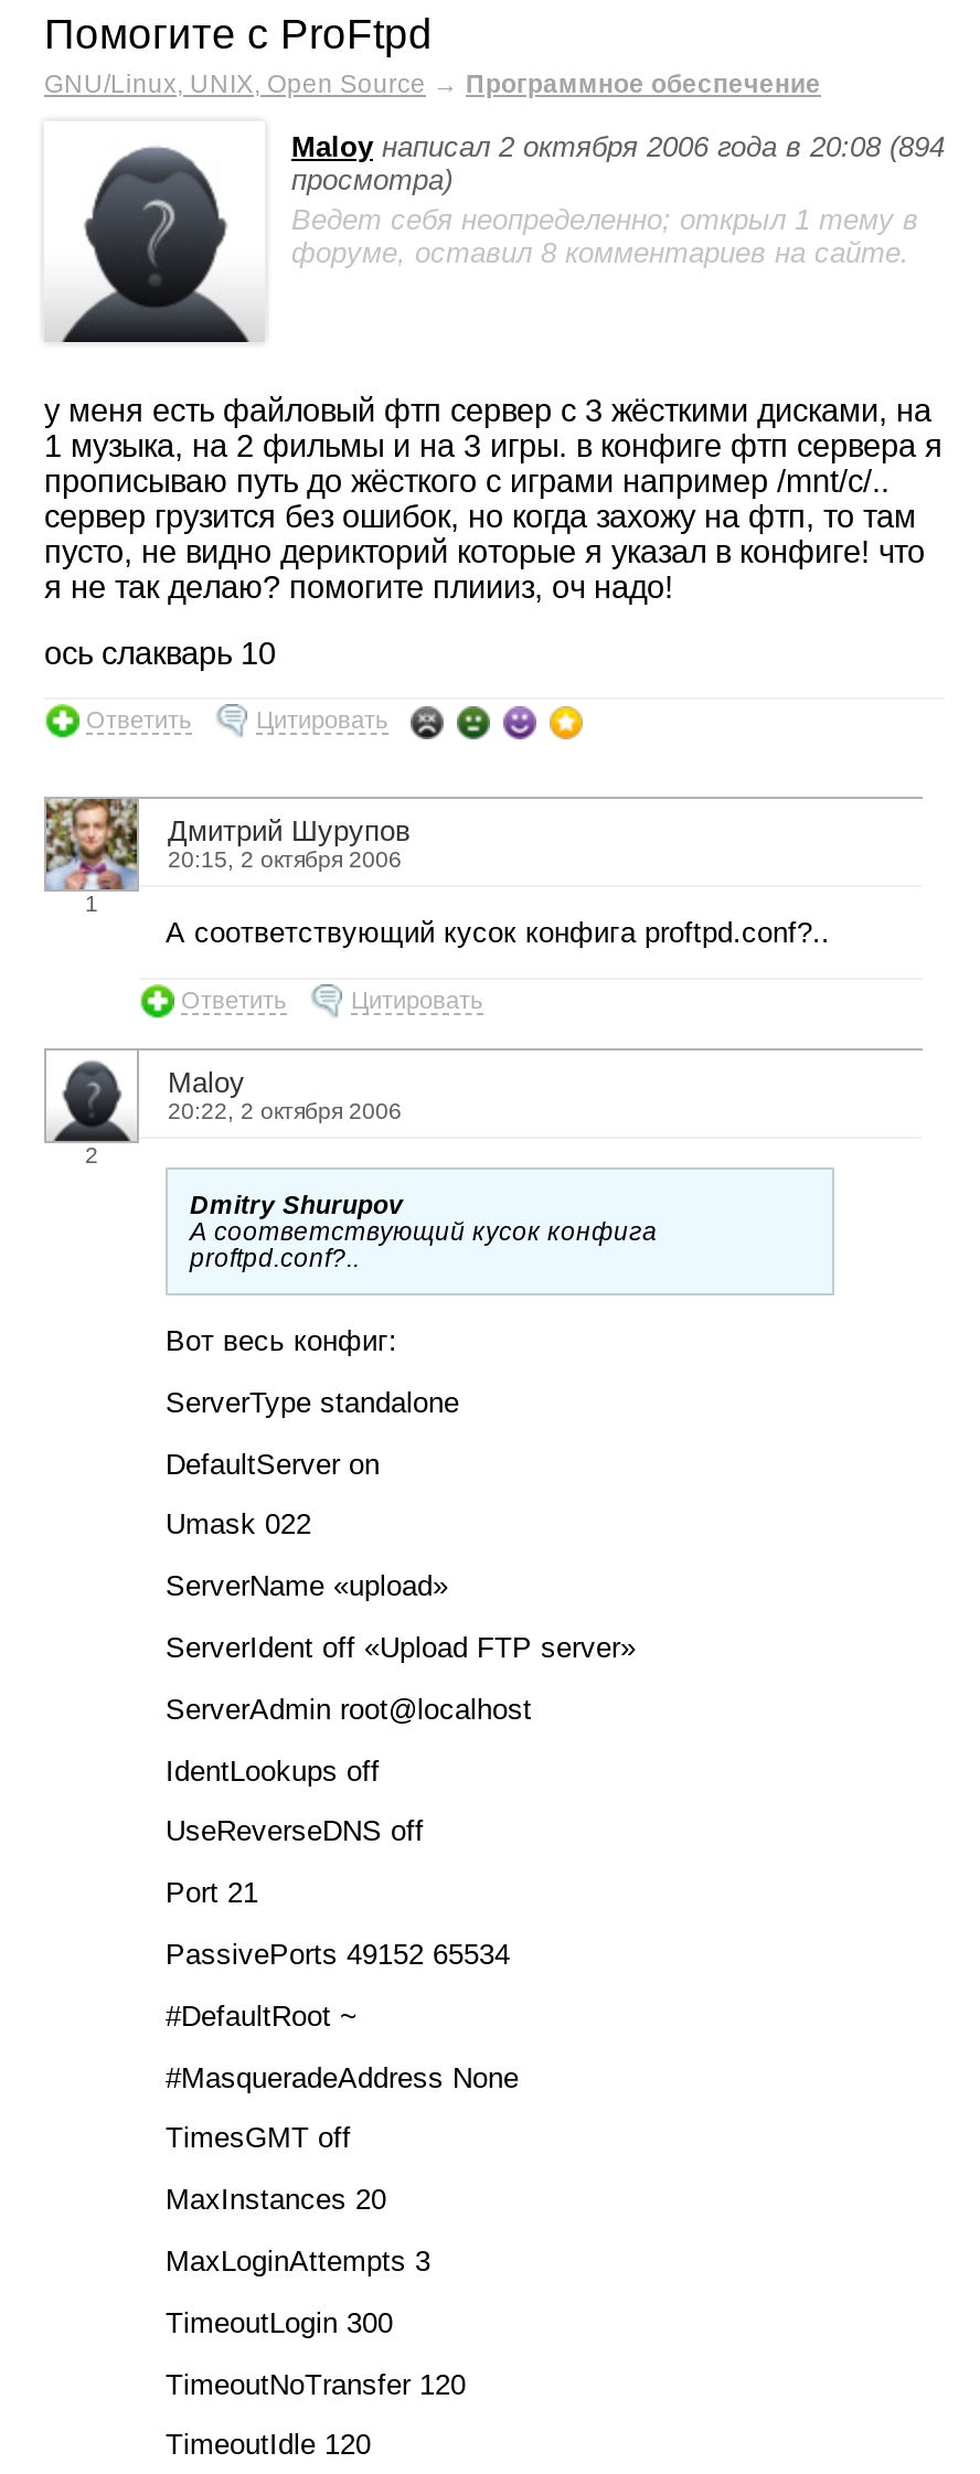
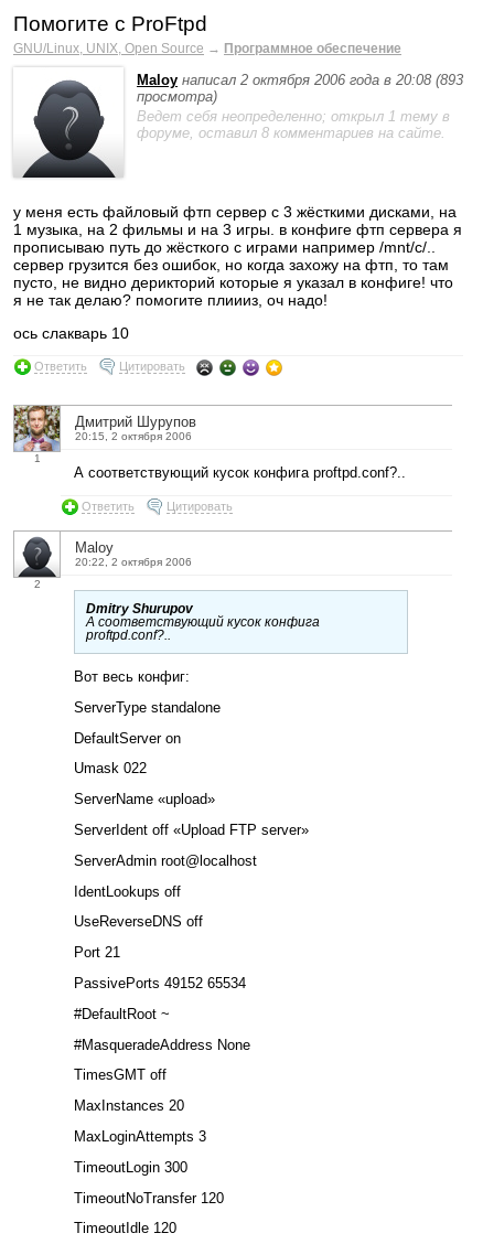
- Maloy написал 2 октября 2006 года в 20:08 (894
+ Maloy написал 2 октября 2006 года в 20:08 (893
